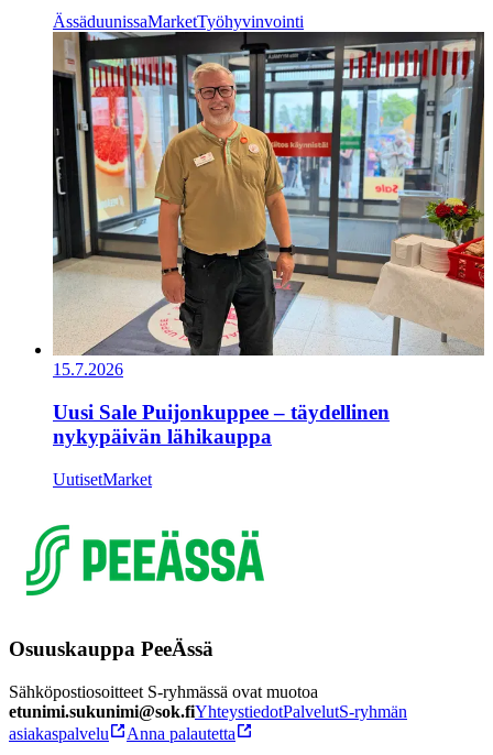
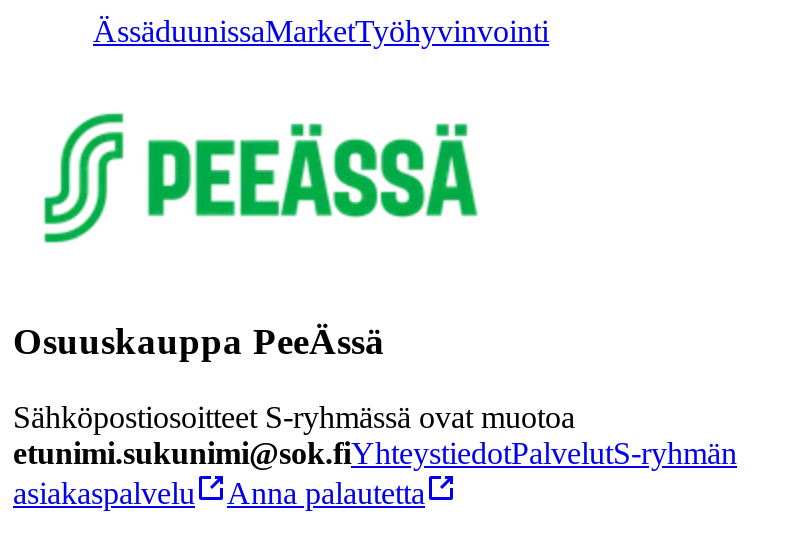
- [image]
- 15.7.2026
- Uusi Sale Puijonkuppee – täydellinen
- nykypäivän lähikauppa
- UutisetMarket
